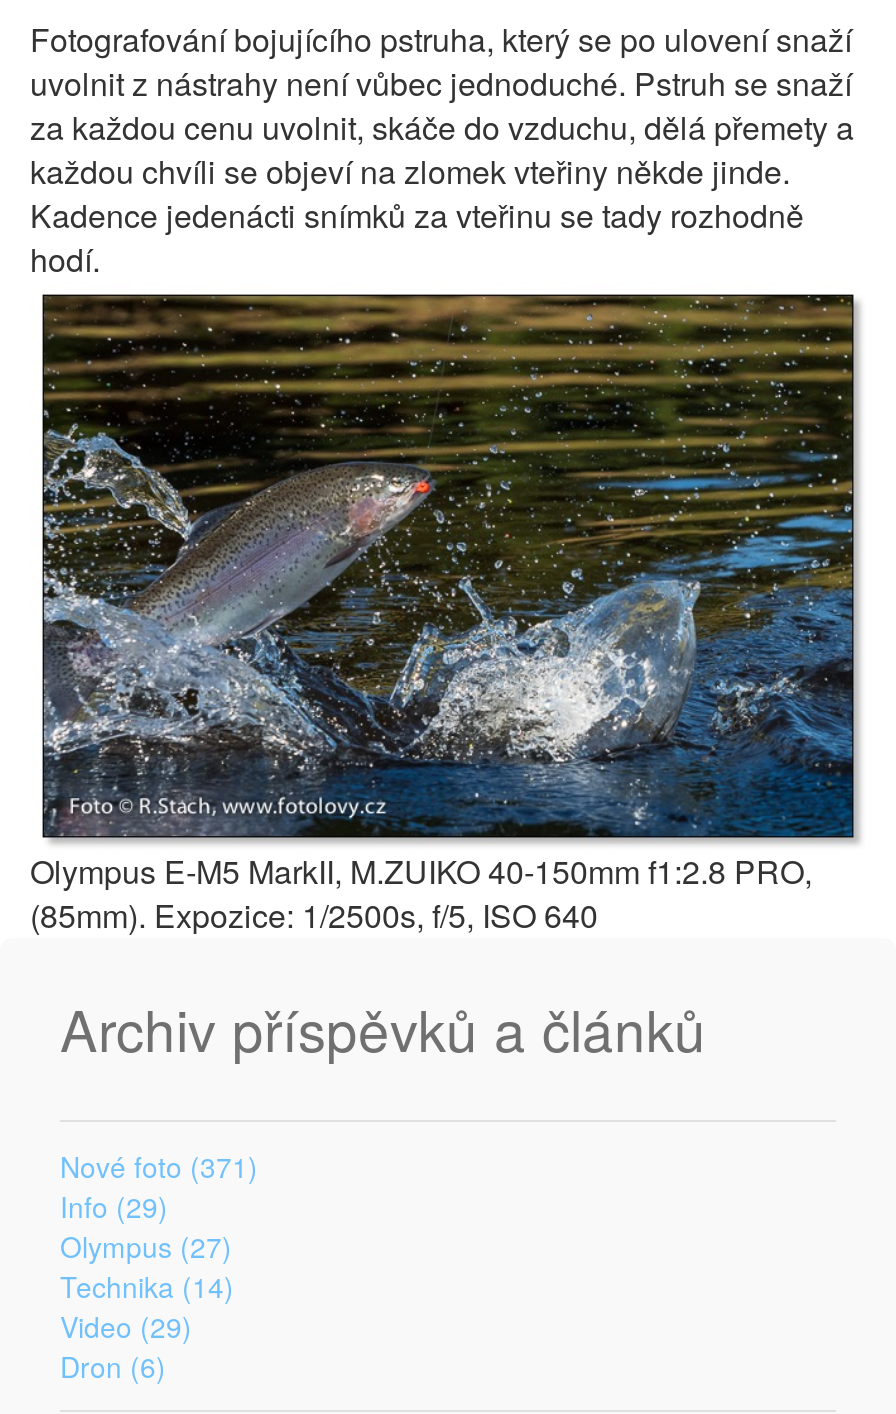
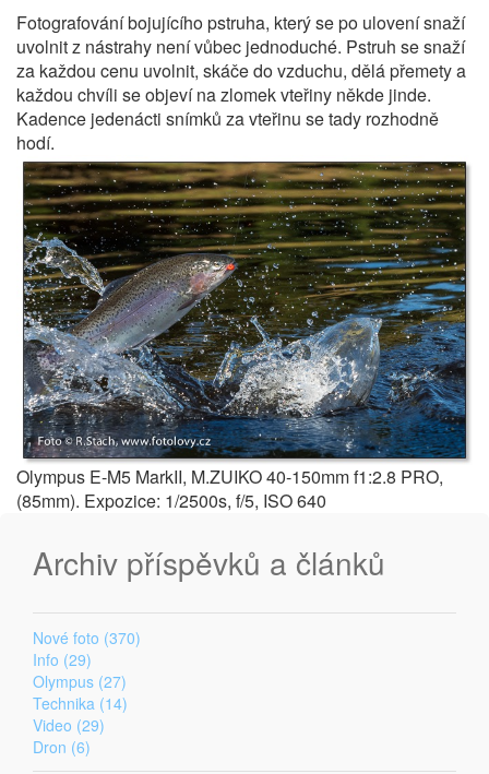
- Nové foto (371)
+ Nové foto (370)
